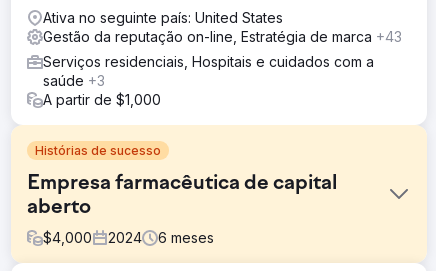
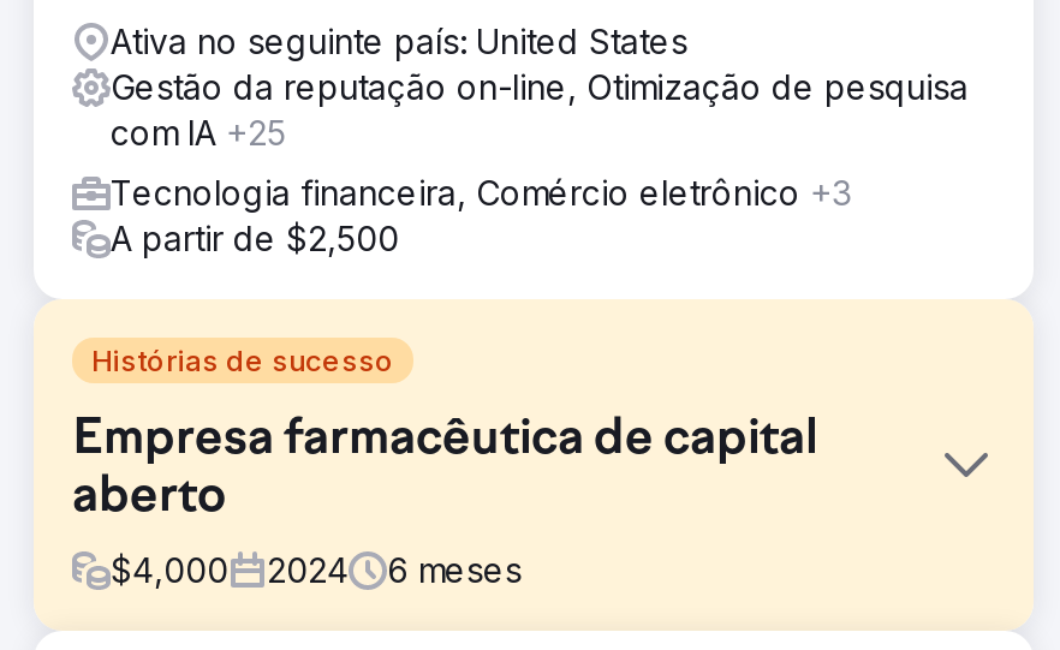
- Gestão da reputação on-line, Estratégia de marca +43
+ Gestão da reputação on-line, Otimização de pesquisa
+ com IA +25

- Serviços residenciais, Hospitais e cuidados com a
- saúde +3
- A partir de $1,000
+ Tecnologia financeira, Comércio eletrônico +3
+ A partir de $2,500
